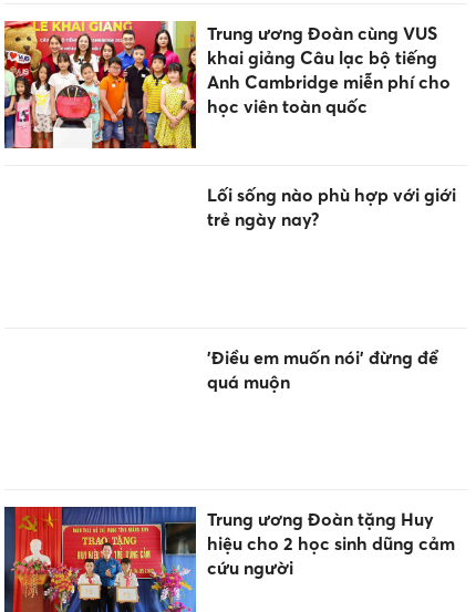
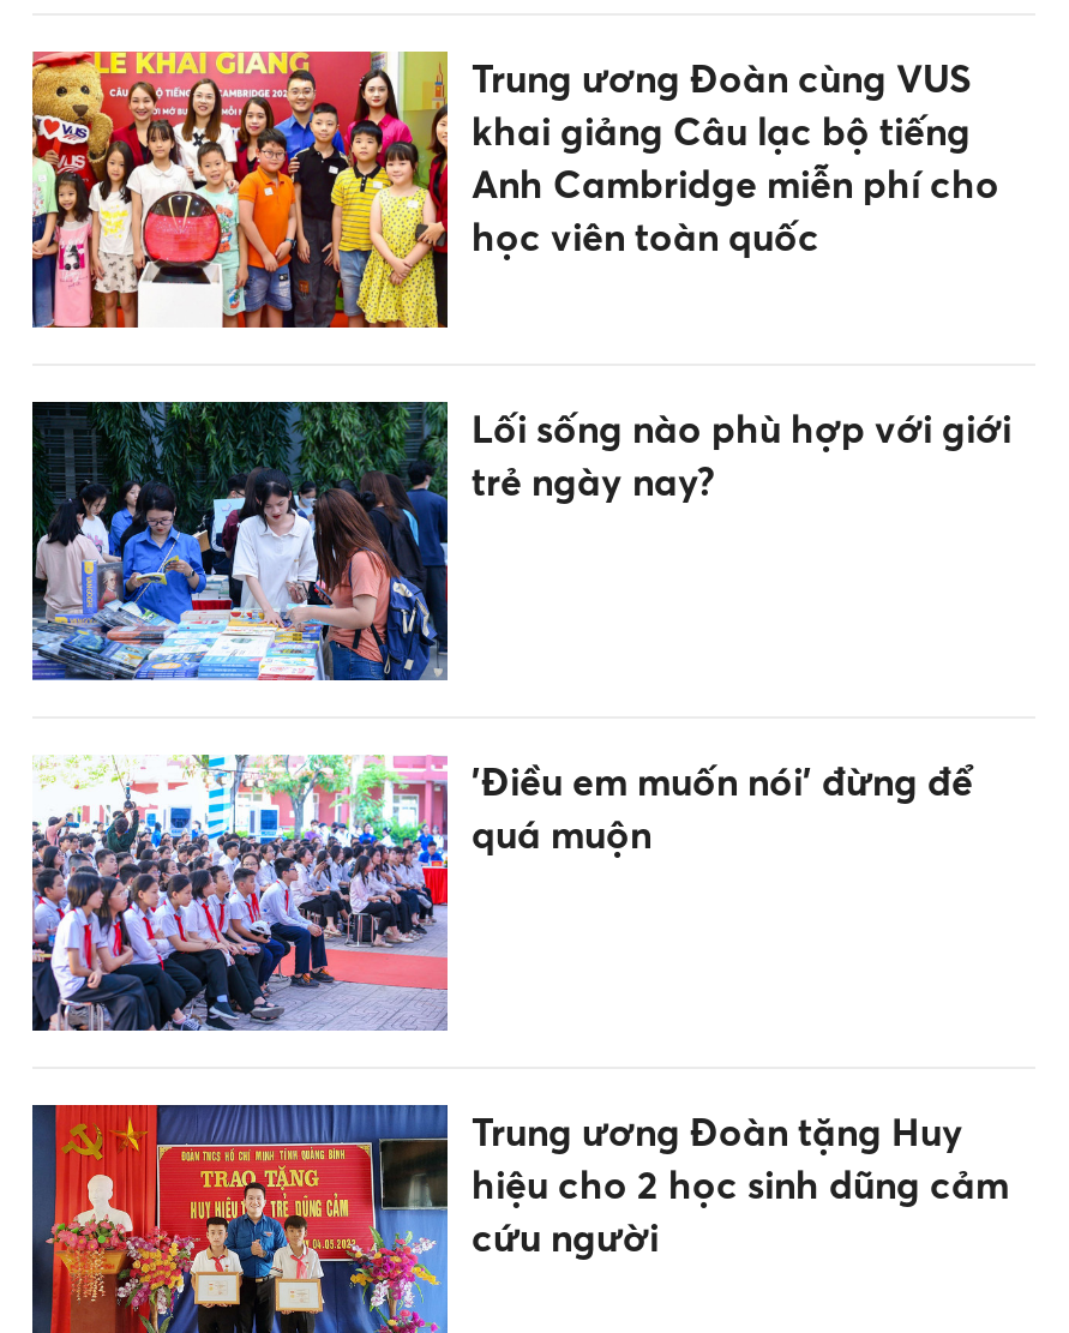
+ [image]

+ [image]
